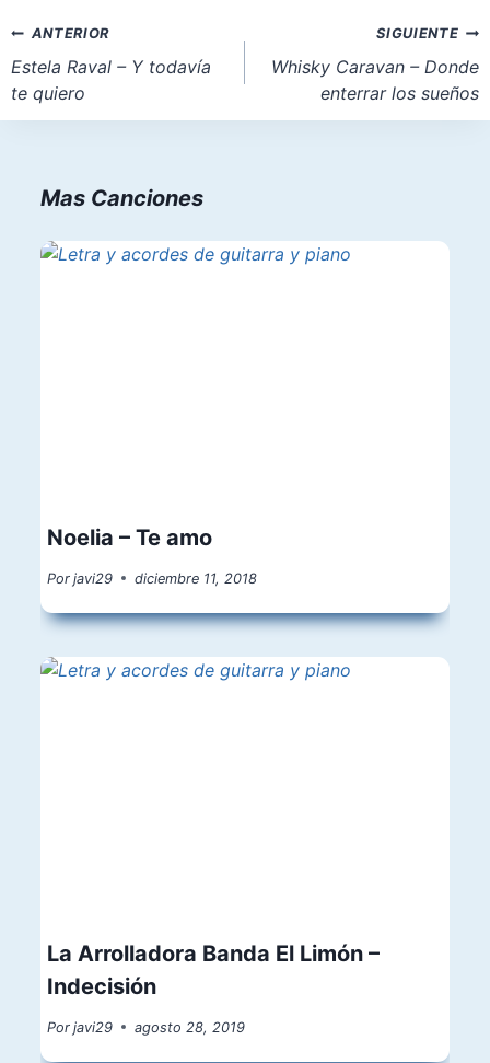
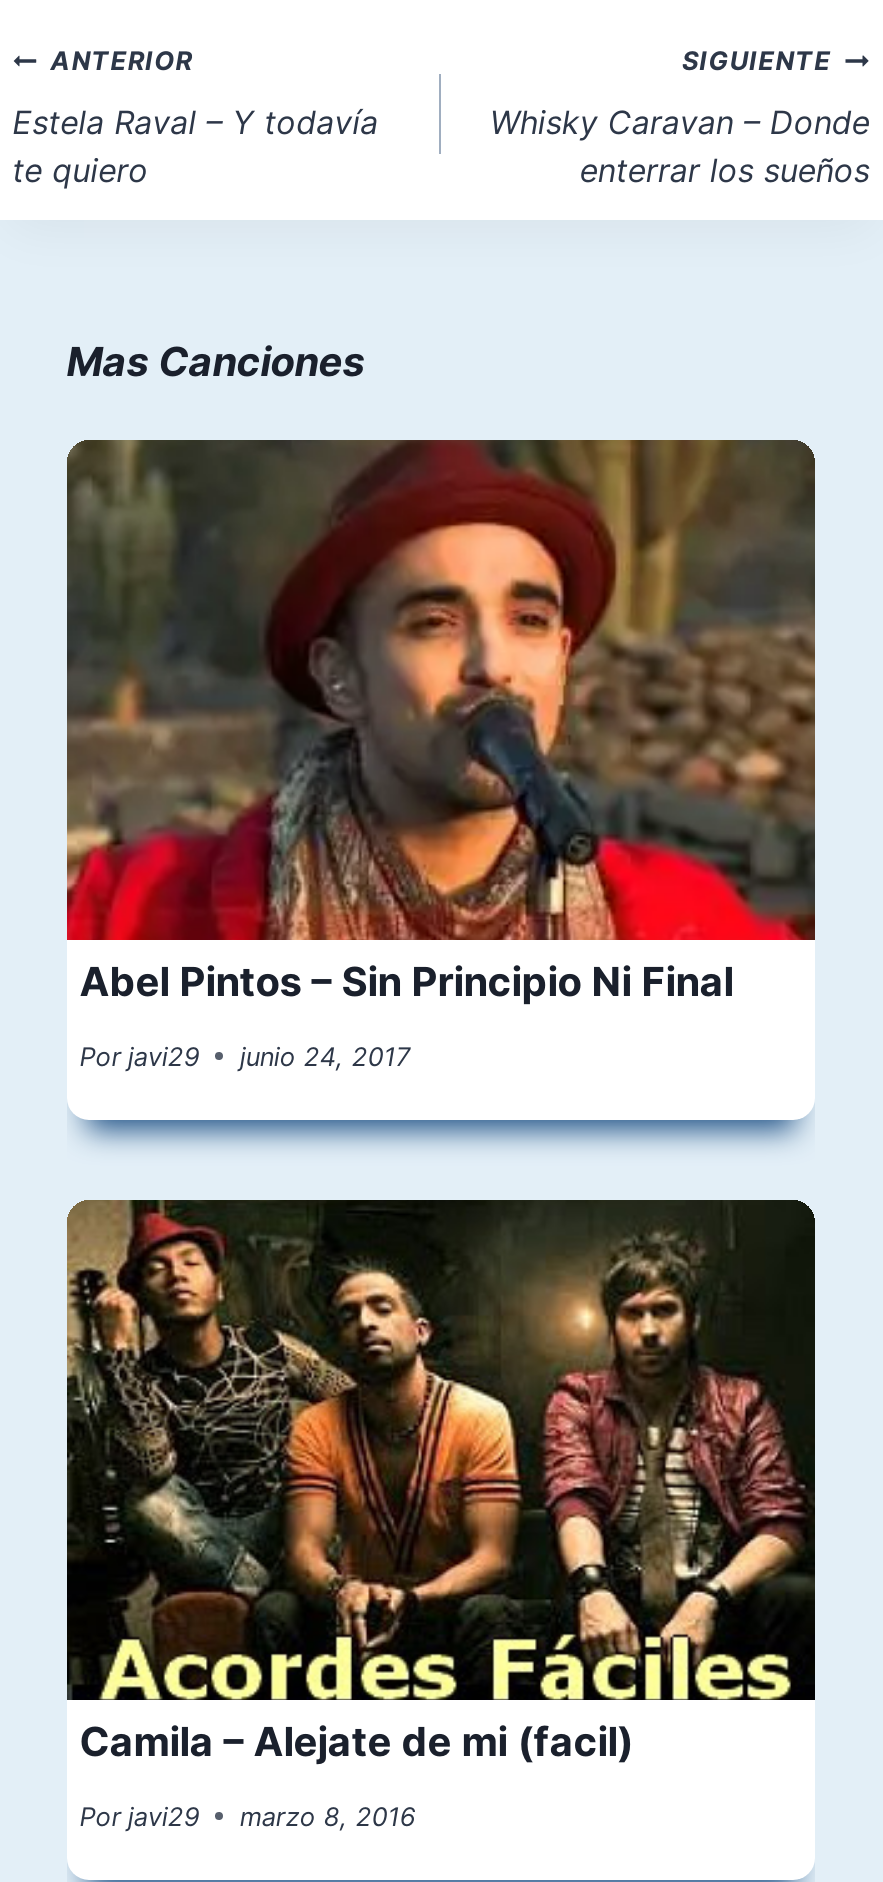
+ [image]

- Noelia – Te amo
+ Abel Pintos – Sin Principio Ni Final

- Por javi29 diciembre 11, 2018
+ Por javi29 junio 24, 2017

+ [image]

- La Arrolladora Banda El Limón –
- Indecisión
+ Camila – Alejate de mi (facil)

- Por javi29 agosto 28, 2019
+ Por javi29 marzo 8, 2016
